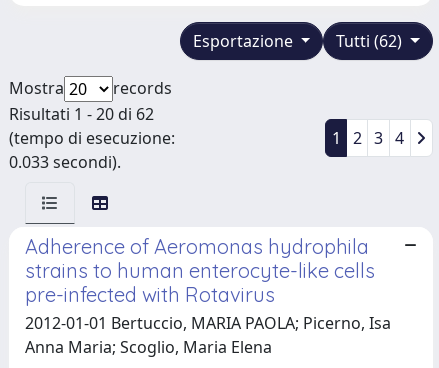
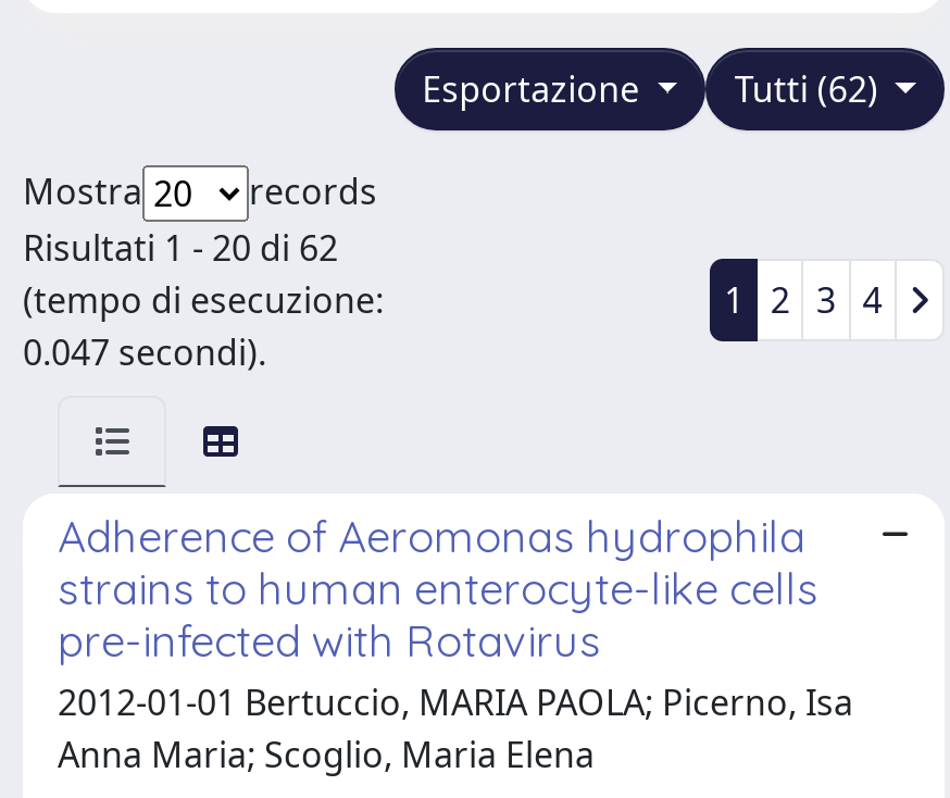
- 0.033 secondi).
+ 0.047 secondi).
